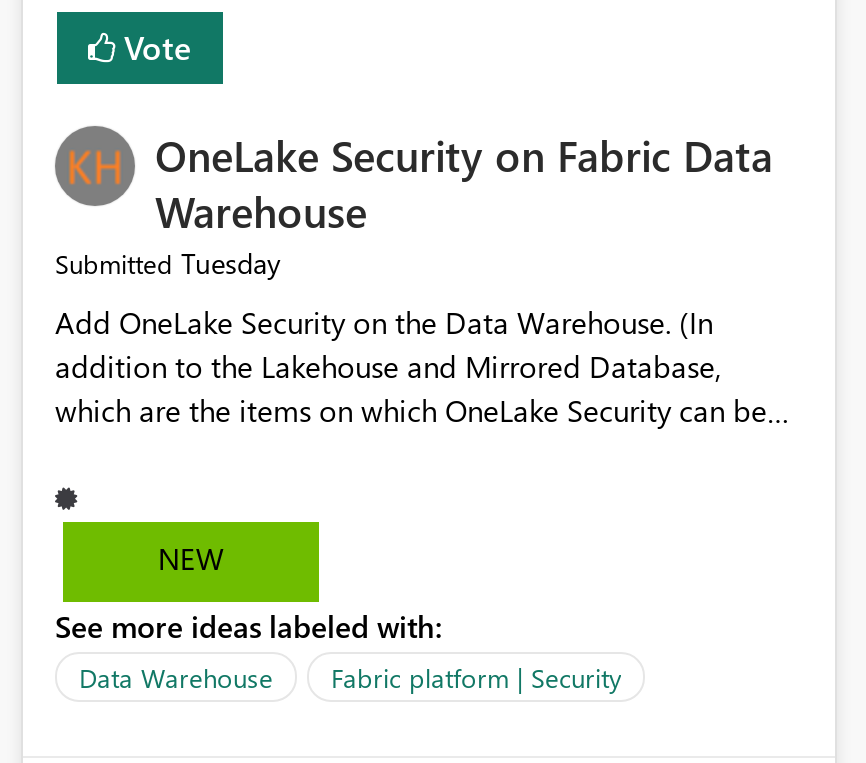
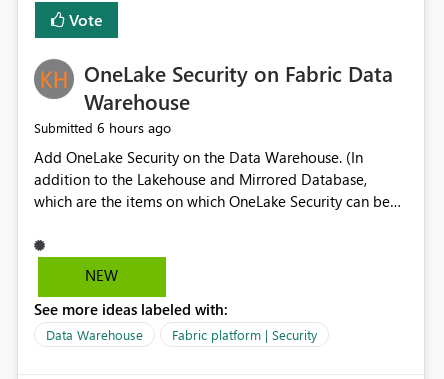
- Submitted Tuesday
+ Submitted 6 hours ago
